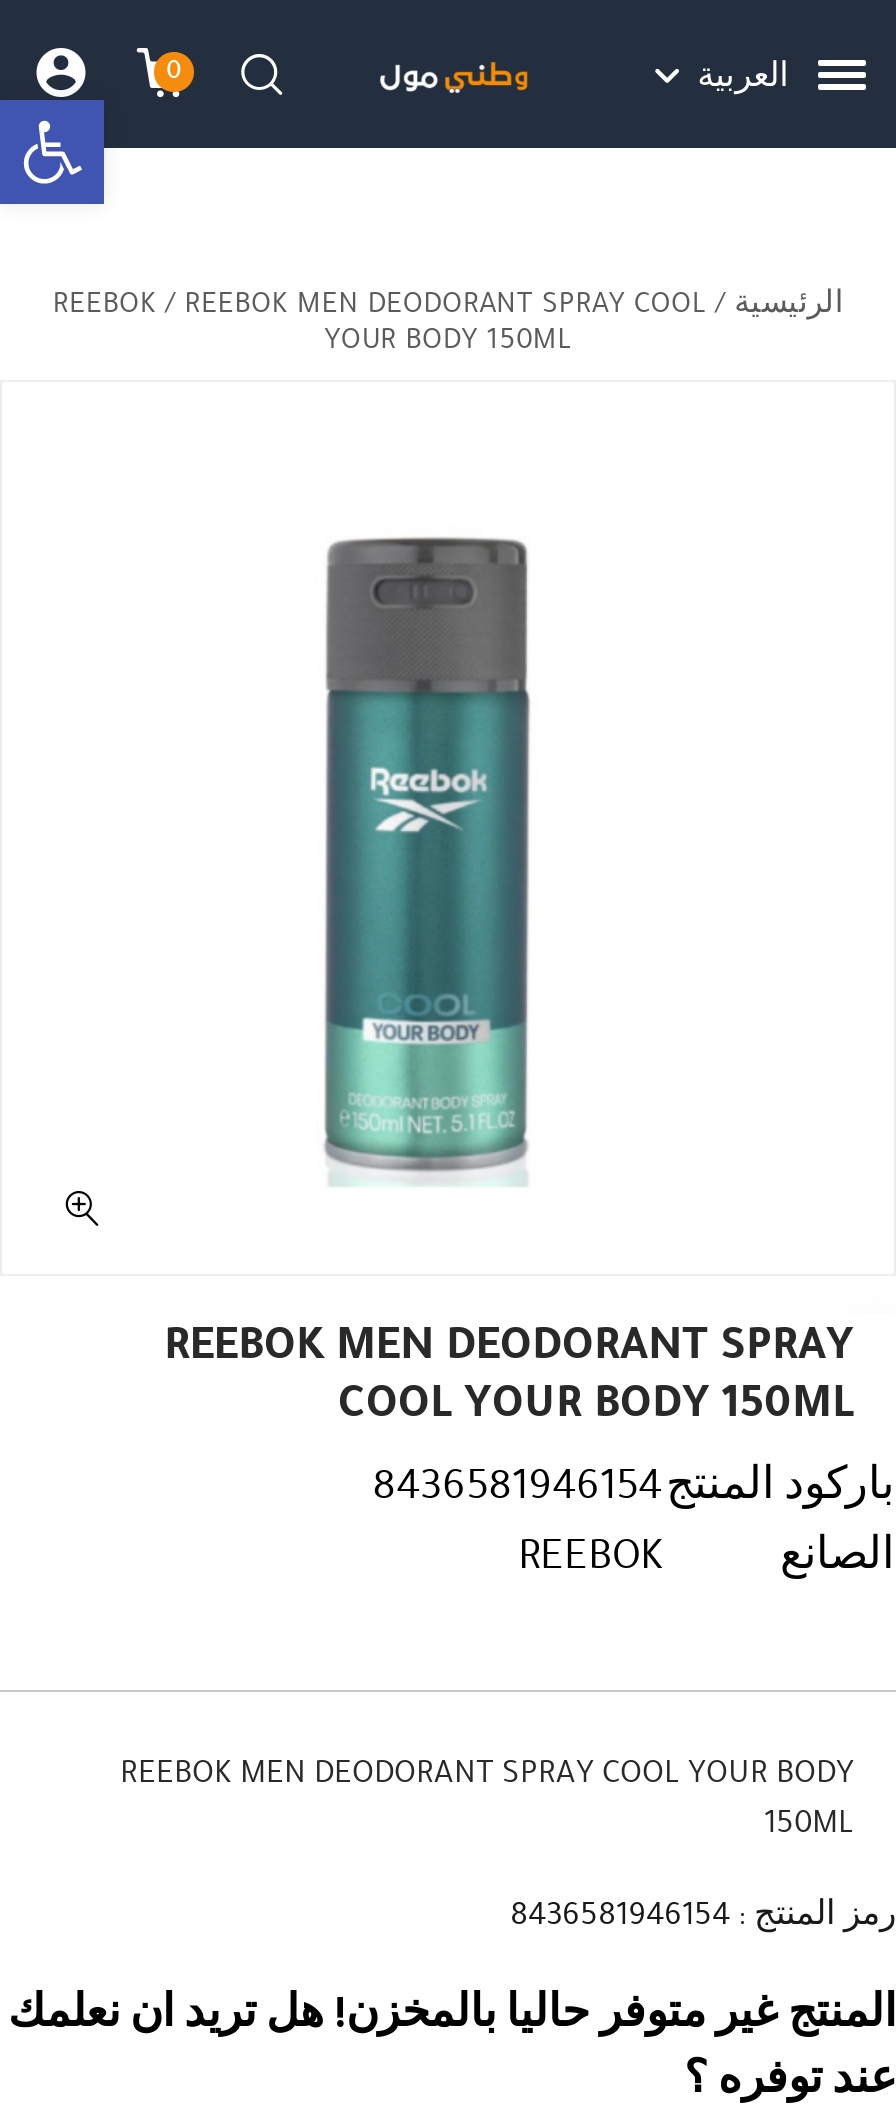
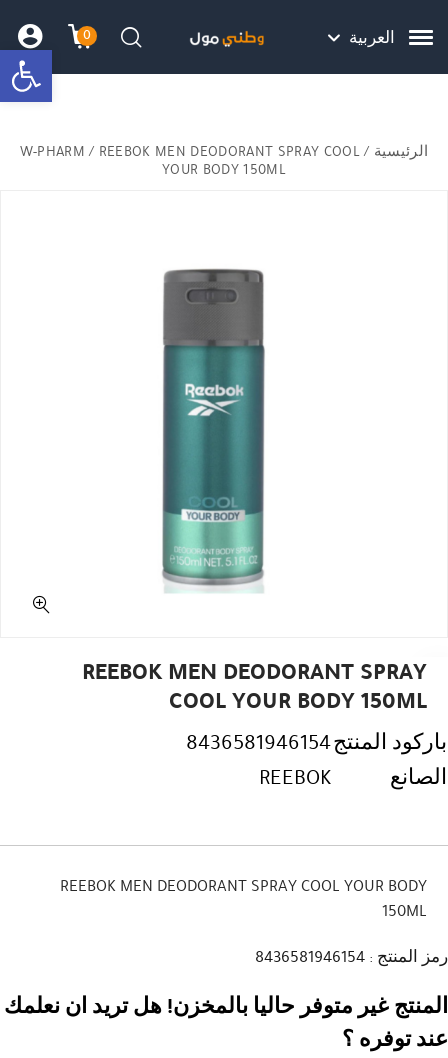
- REEBOK / REEBOK MEN DEODORANT SPRAY COOL
+ W-PHARM / REEBOK MEN DEODORANT SPRAY COOL
